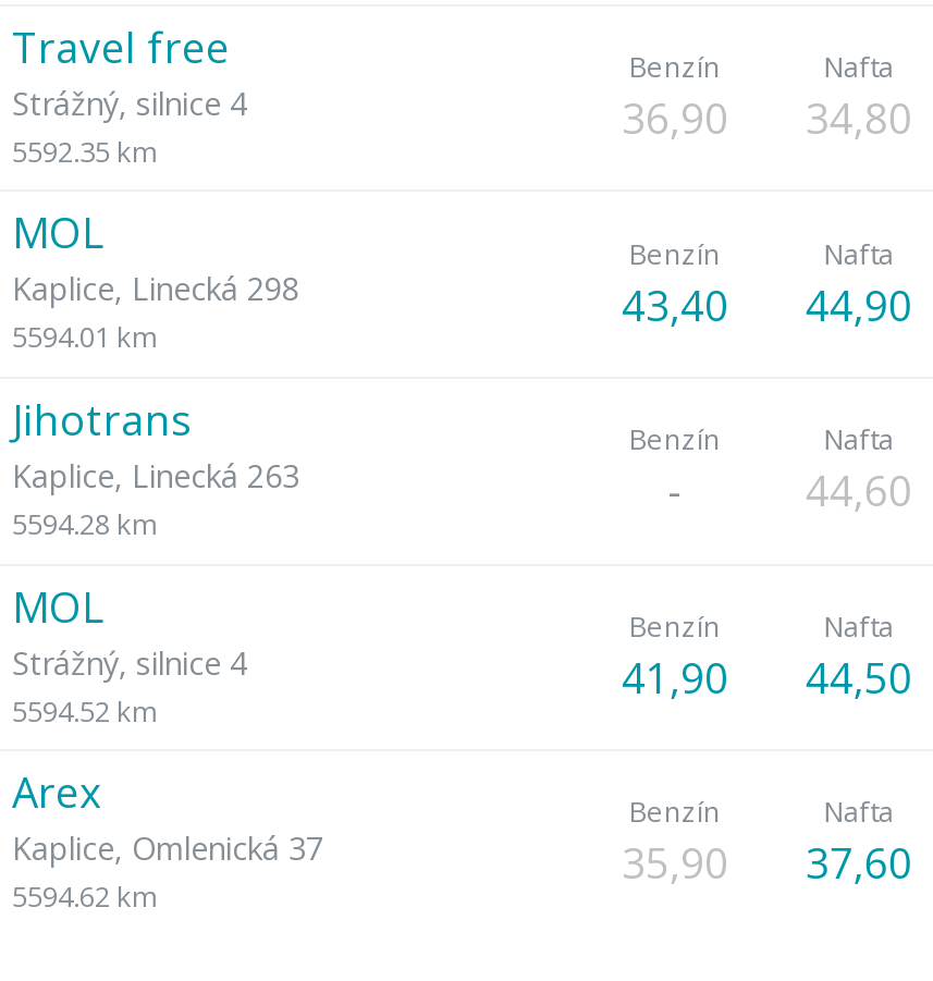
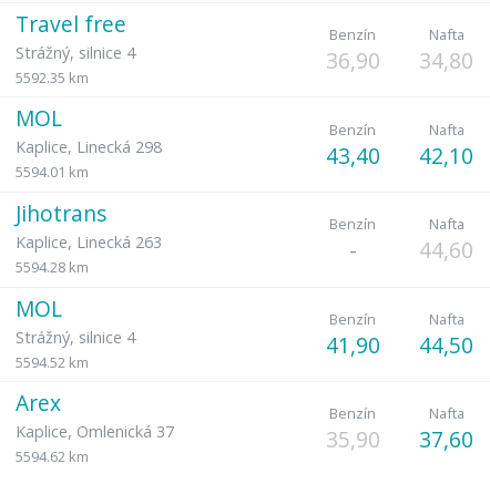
- 43,40 44,90
+ 43,40 42,10
